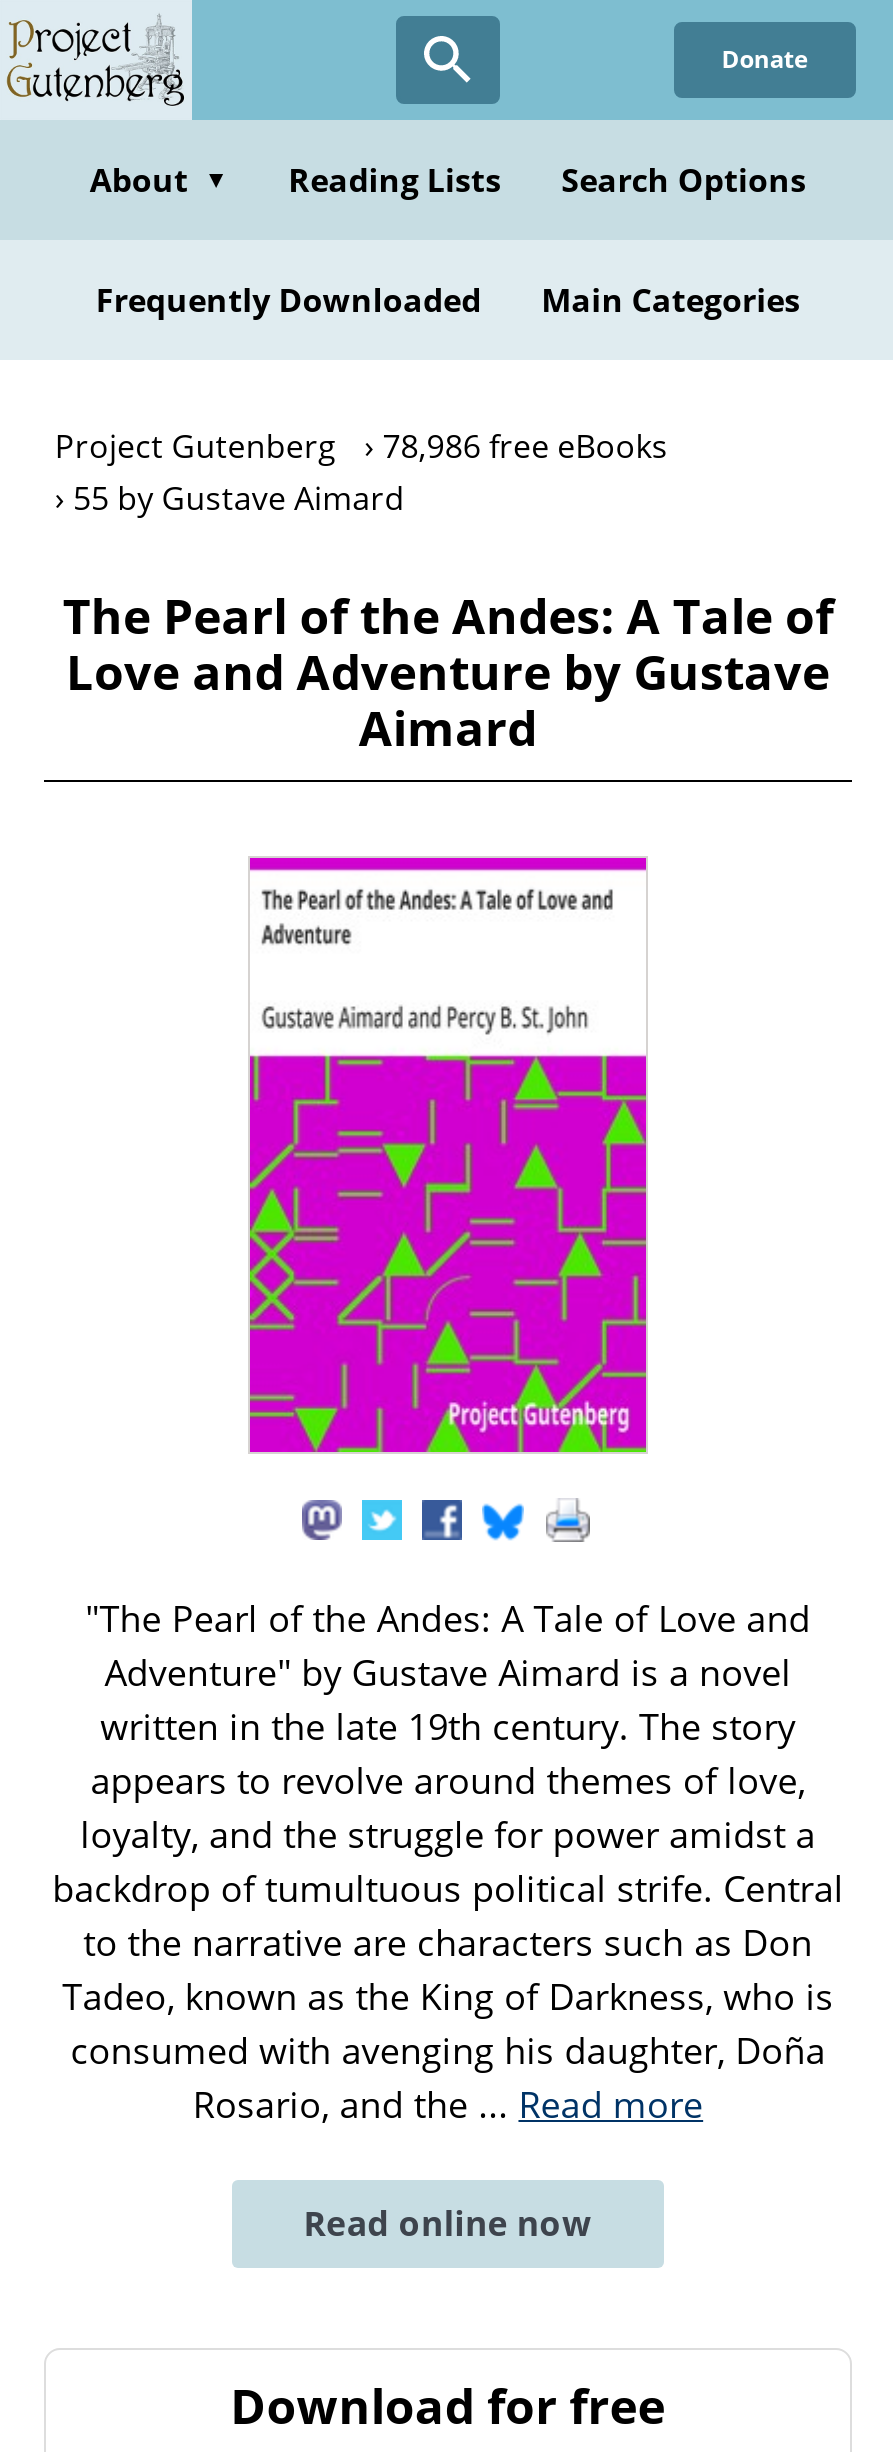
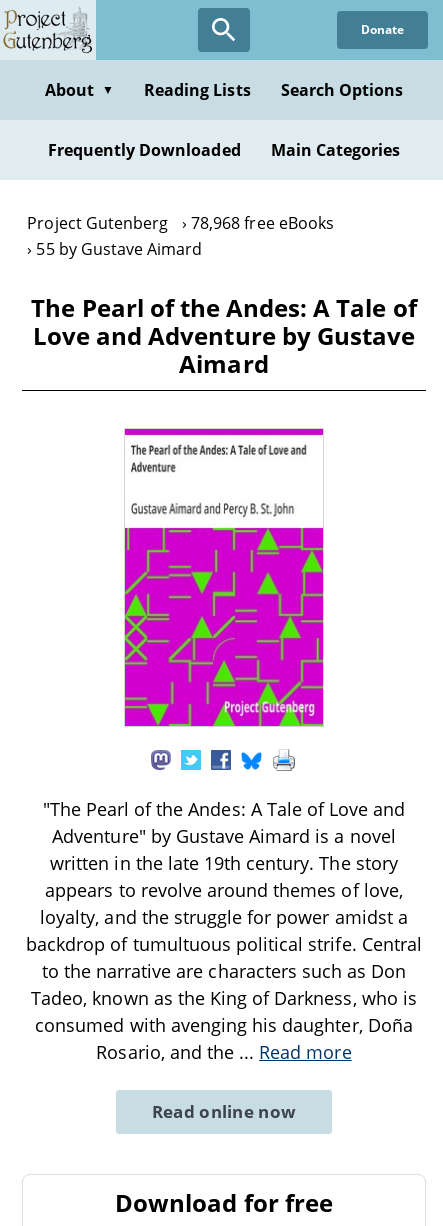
- Project Gutenberg 78,986 free eBooks
+ Project Gutenberg 78,968 free eBooks
